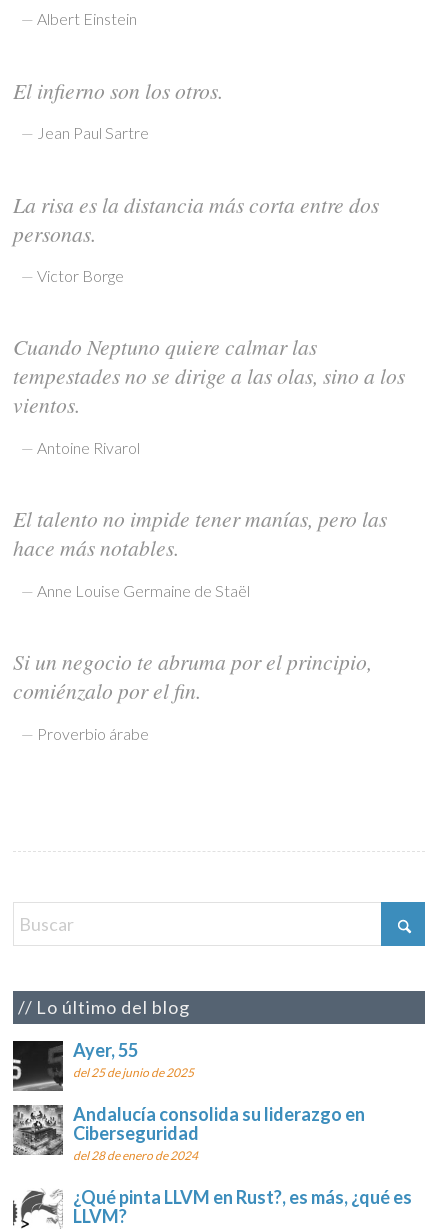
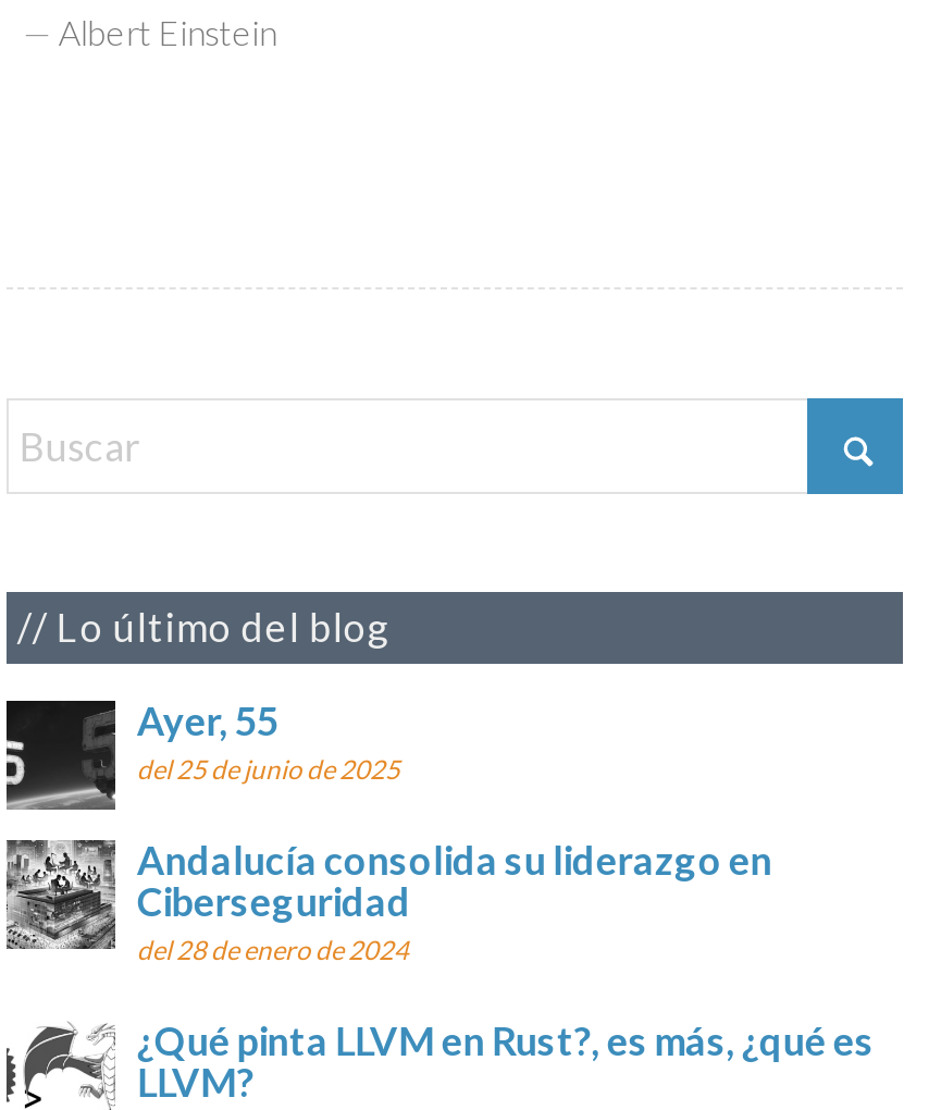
- El infierno son los otros.
- — Jean Paul Sartre
- La risa es la distancia más corta entre dos
- personas.
- — Victor Borge
- Cuando Neptuno quiere calmar las
- tempestades no se dirige a las olas, sino a los
- vientos.
- — Antoine Rivarol
- El talento no impide tener manías, pero las
- hace más notables.
- — Anne Louise Germaine de Staël
- Si un negocio te abruma por el principio,
- comiénzalo por el fin.
- — Proverbio árabe
